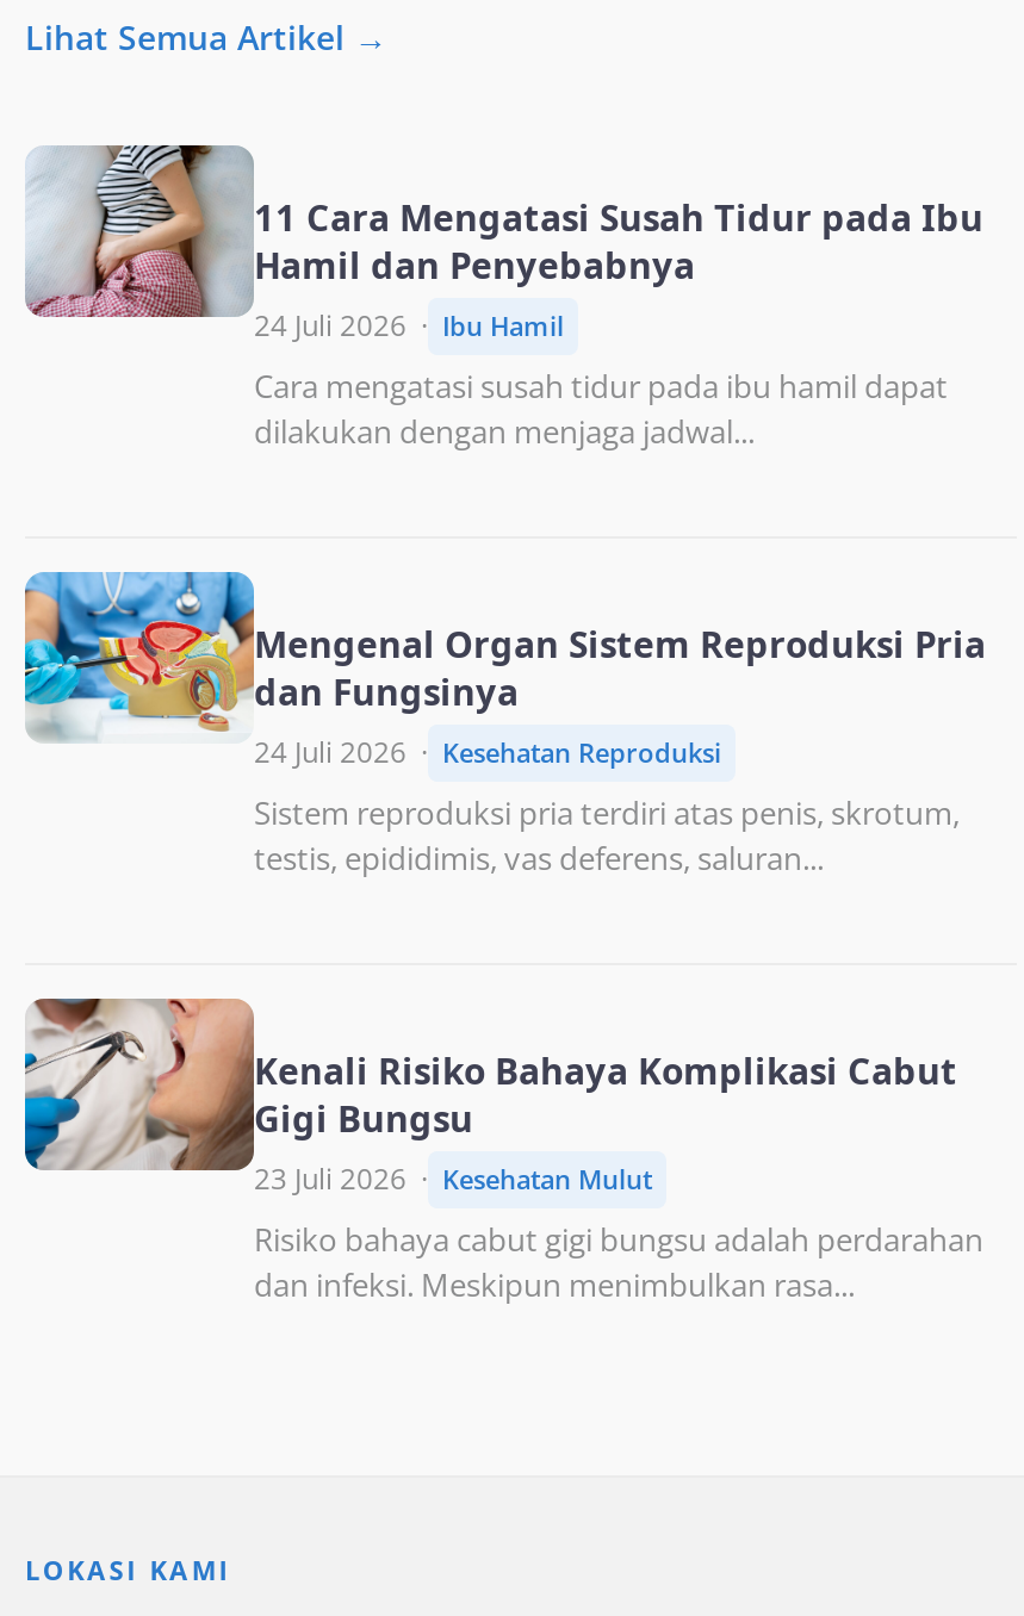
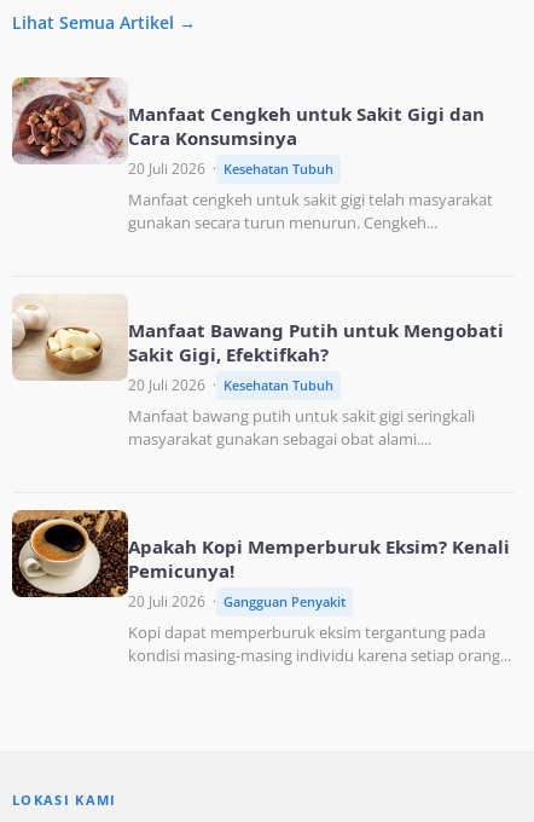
- [image]
- 11 Cara Mengatasi Susah Tidur pada Ibu
- Hamil dan Penyebabnya
- 24 Juli 2026
- Ibu Hamil
+ [image]
+ Manfaat Cengkeh untuk Sakit Gigi dan
+ Cara Konsumsinya
+ 20 Juli 2026
+ Kesehatan Tubuh

- Cara mengatasi susah tidur pada ibu hamil dapat
- dilakukan dengan menjaga jadwal...
+ Manfaat cengkeh untuk sakit gigi telah masyarakat
+ gunakan secara turun menurun. Cengkeh...

- [image]
- Mengenal Organ Sistem Reproduksi Pria
- dan Fungsinya
- 24 Juli 2026
- Kesehatan Reproduksi
+ [image]
+ Manfaat Bawang Putih untuk Mengobati
+ Sakit Gigi, Efektifkah?
+ 20 Juli 2026
+ Kesehatan Tubuh

- Sistem reproduksi pria terdiri atas penis, skrotum,
- testis, epididimis, vas deferens, saluran...
+ Manfaat bawang putih untuk sakit gigi seringkali
+ masyarakat gunakan sebagai obat alami....

- [image]
- Kenali Risiko Bahaya Komplikasi Cabut
- Gigi Bungsu
- 23 Juli 2026
- Kesehatan Mulut
+ [image]
+ Apakah Kopi Memperburuk Eksim? Kenali
+ Pemicunya!
+ 20 Juli 2026
+ Gangguan Penyakit

- Risiko bahaya cabut gigi bungsu adalah perdarahan
- dan infeksi. Meskipun menimbulkan rasa...
+ Kopi dapat memperburuk eksim tergantung pada
+ kondisi masing-masing individu karena setiap orang...
